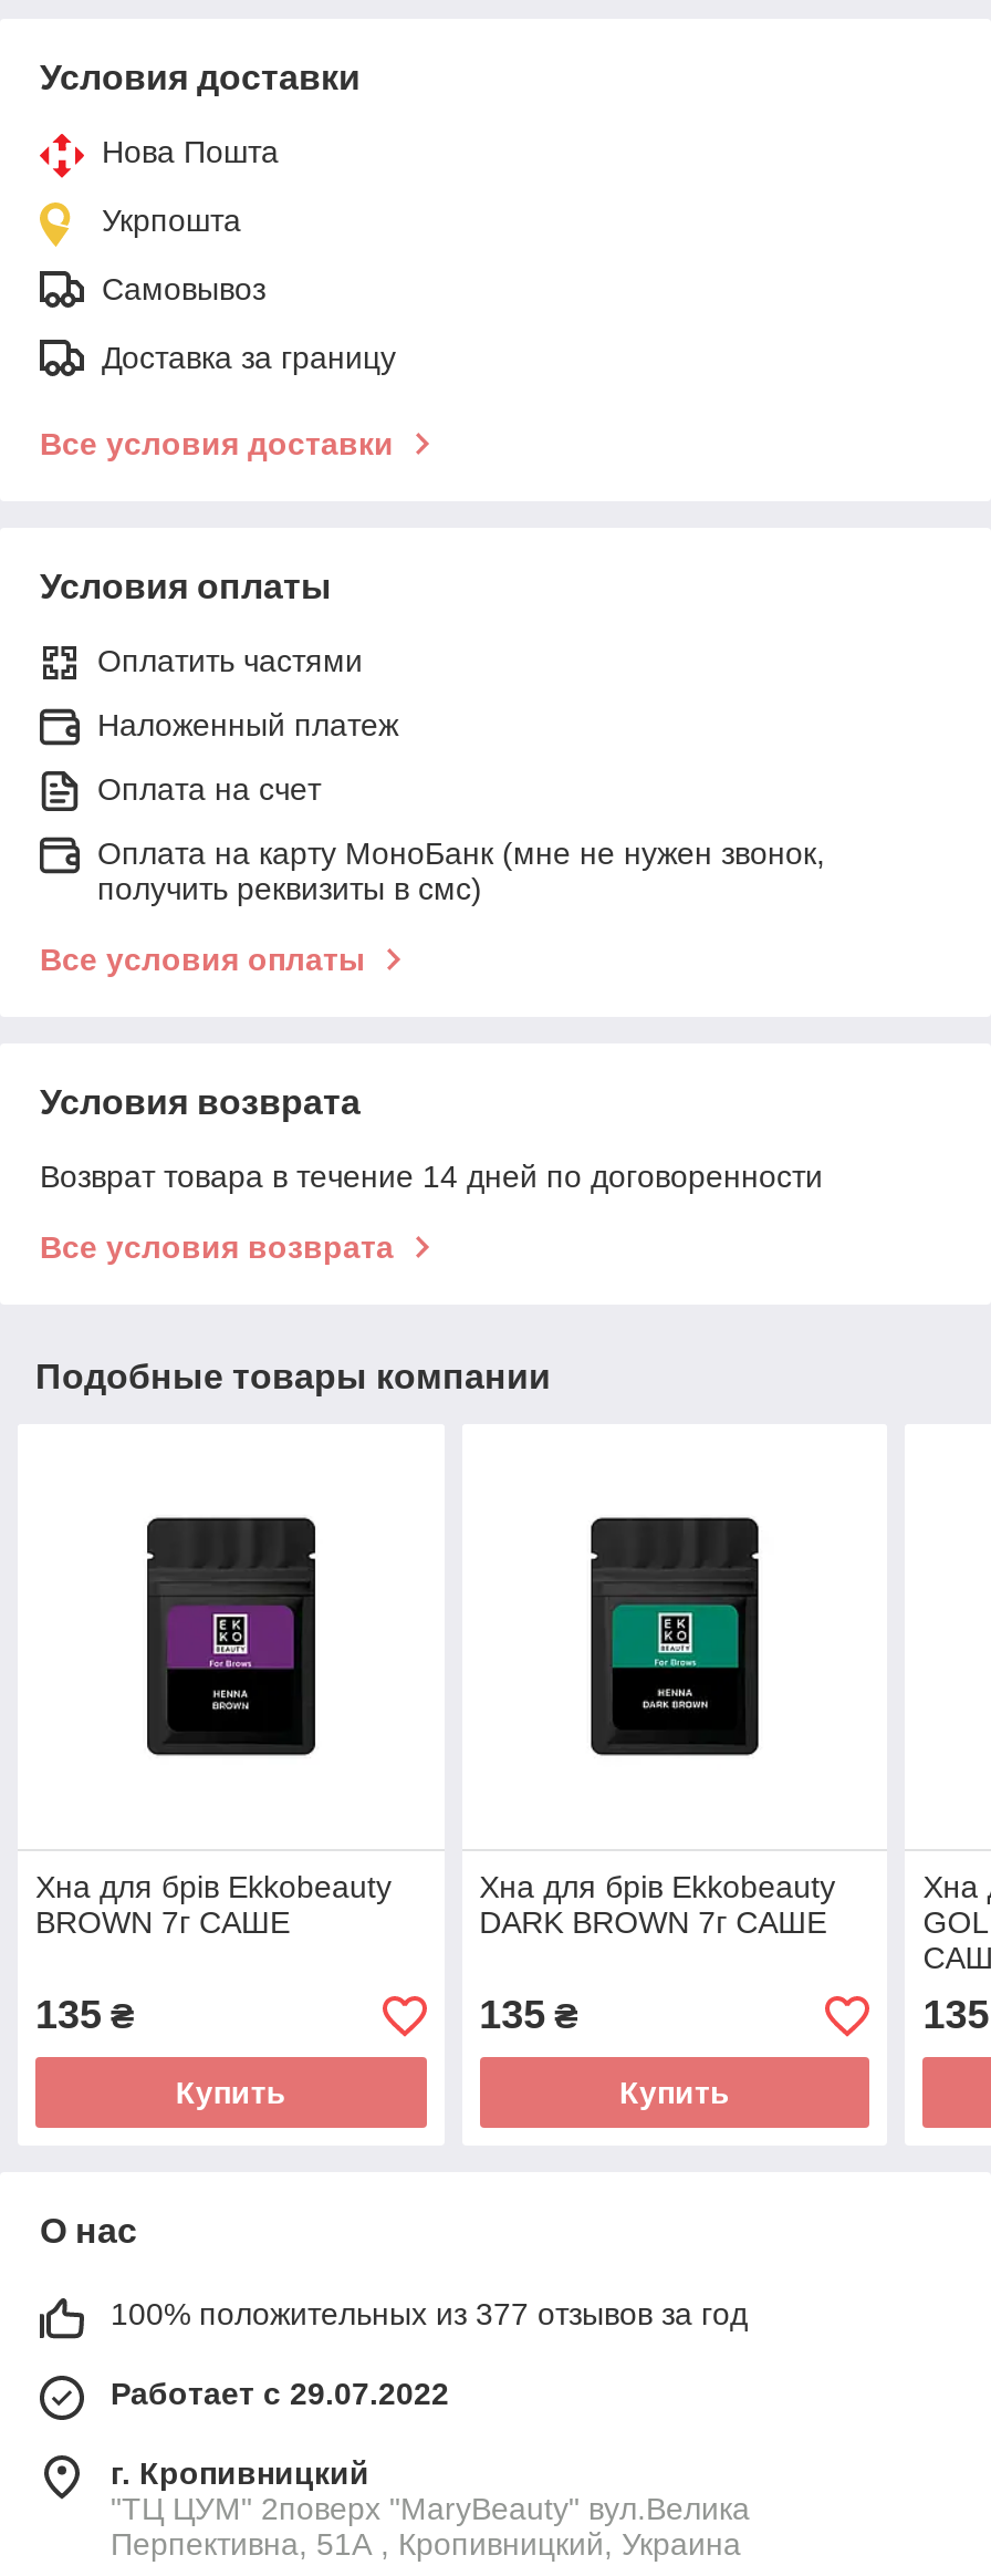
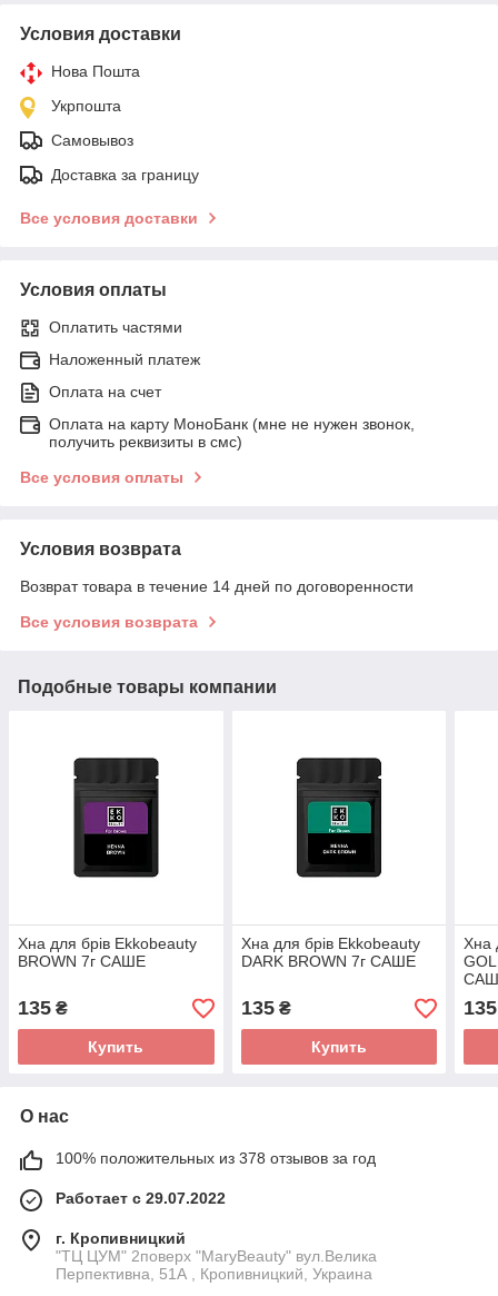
- 100% положительных из 377 отзывов за год
+ 100% положительных из 378 отзывов за год
